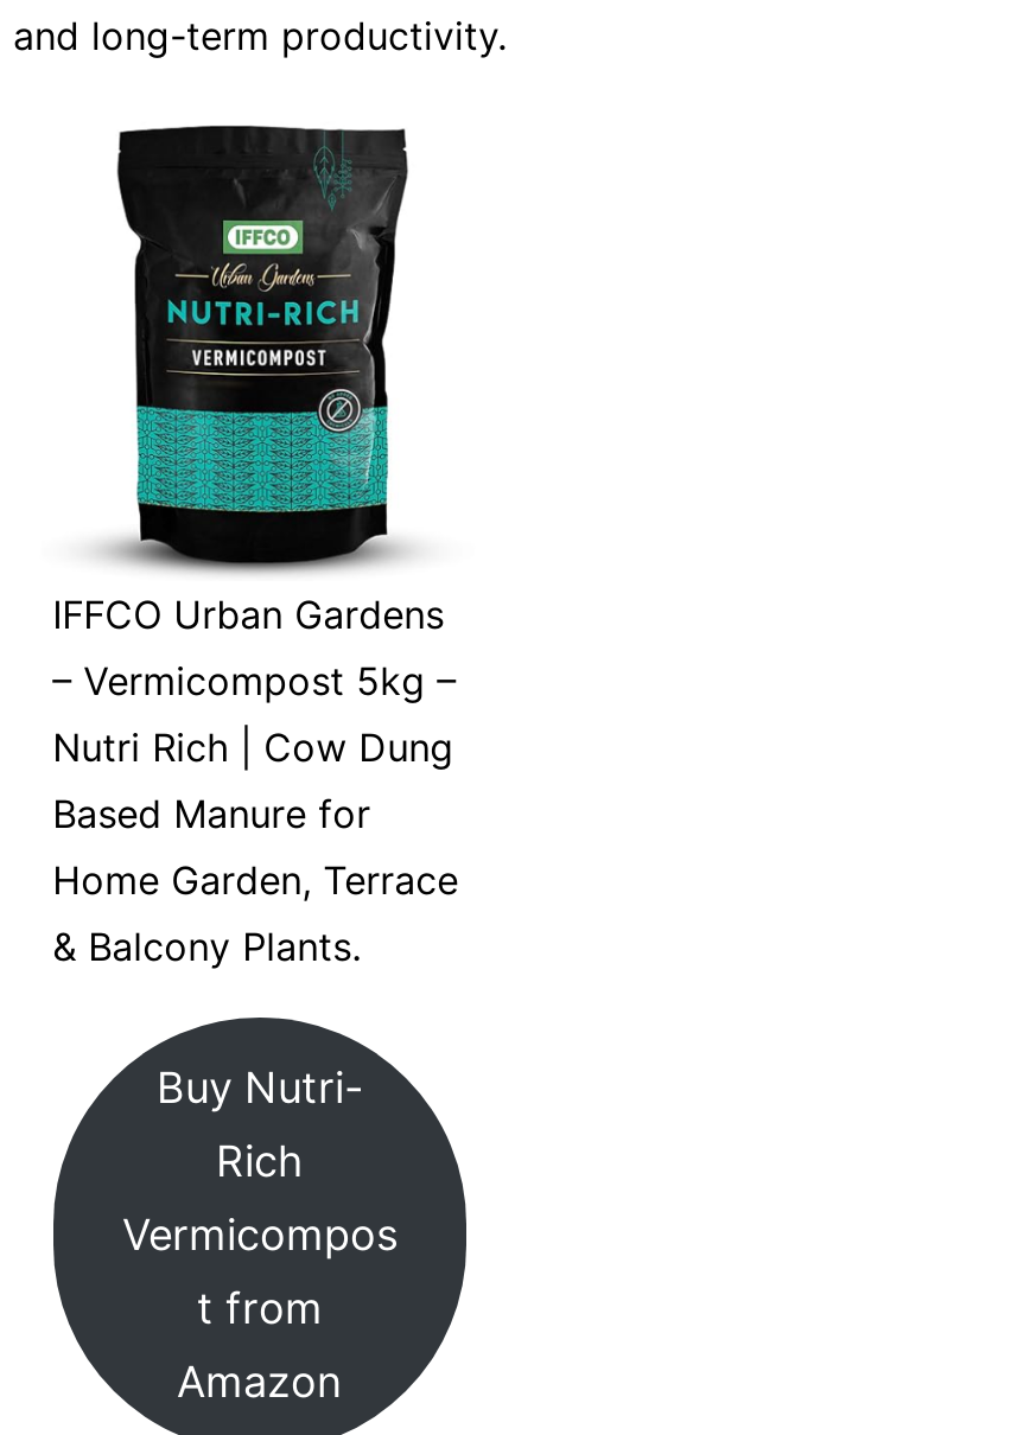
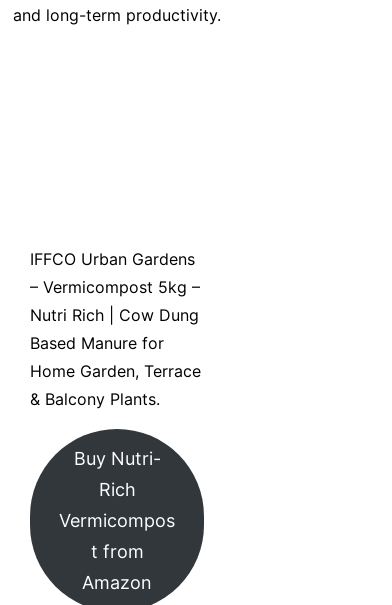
- [image]
